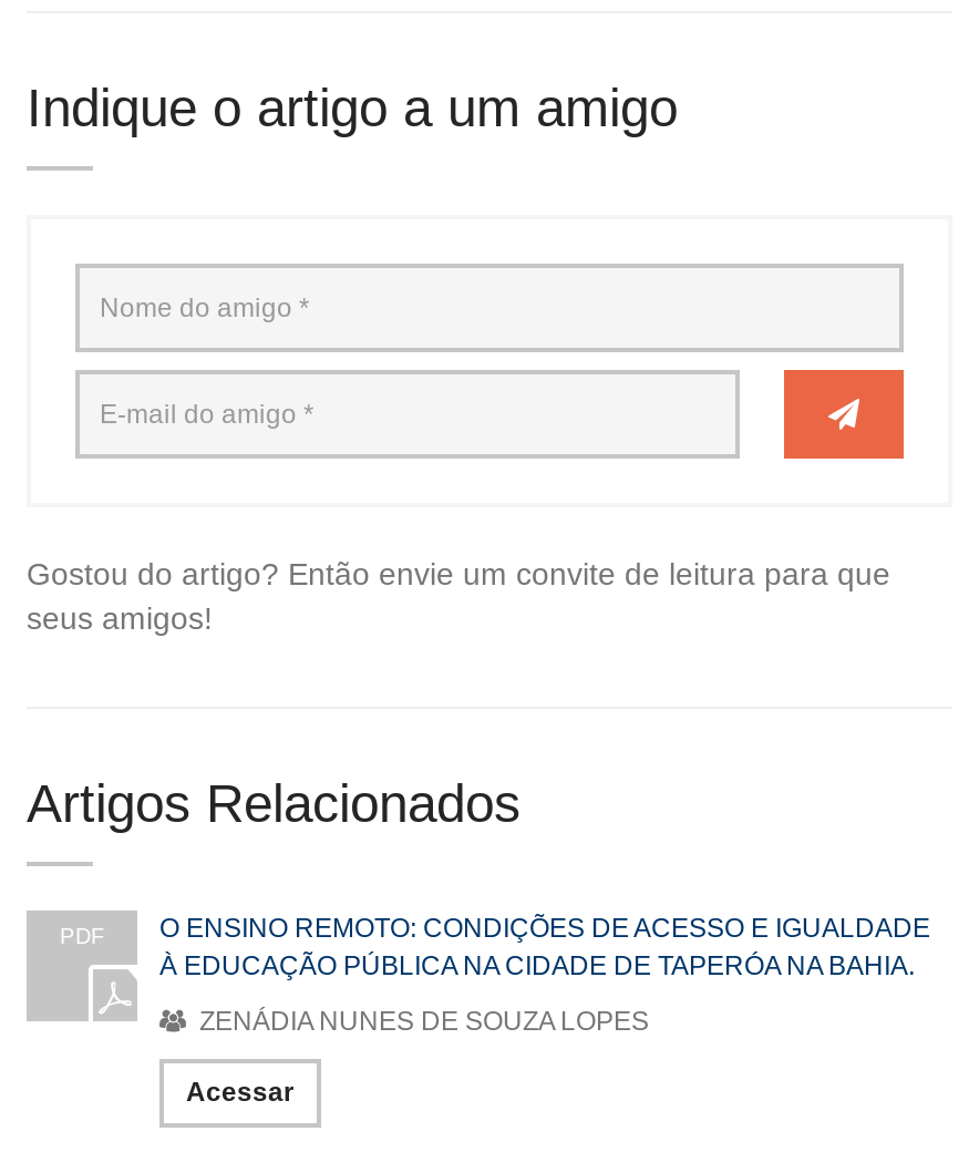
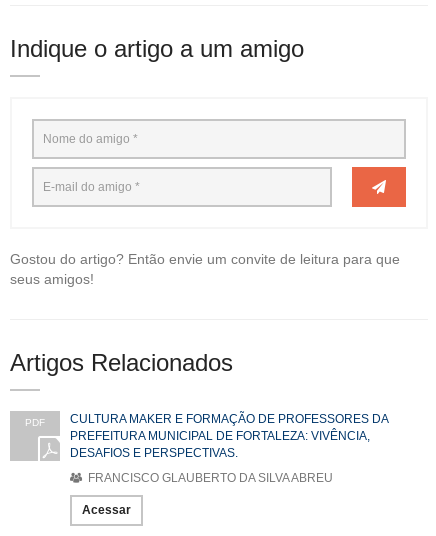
- O ENSINO REMOTO: CONDIÇÕES DE ACESSO E IGUALDADE
- À EDUCAÇÃO PÚBLICA NA CIDADE DE TAPERÓA NA BAHIA.
+ CULTURA MAKER E FORMAÇÃO DE PROFESSORES DA
+ PREFEITURA MUNICIPAL DE FORTALEZA: VIVÊNCIA,
+ DESAFIOS E PERSPECTIVAS.

- ZENÁDIA NUNES DE SOUZA LOPES
+ FRANCISCO GLAUBERTO DA SILVA ABREU
